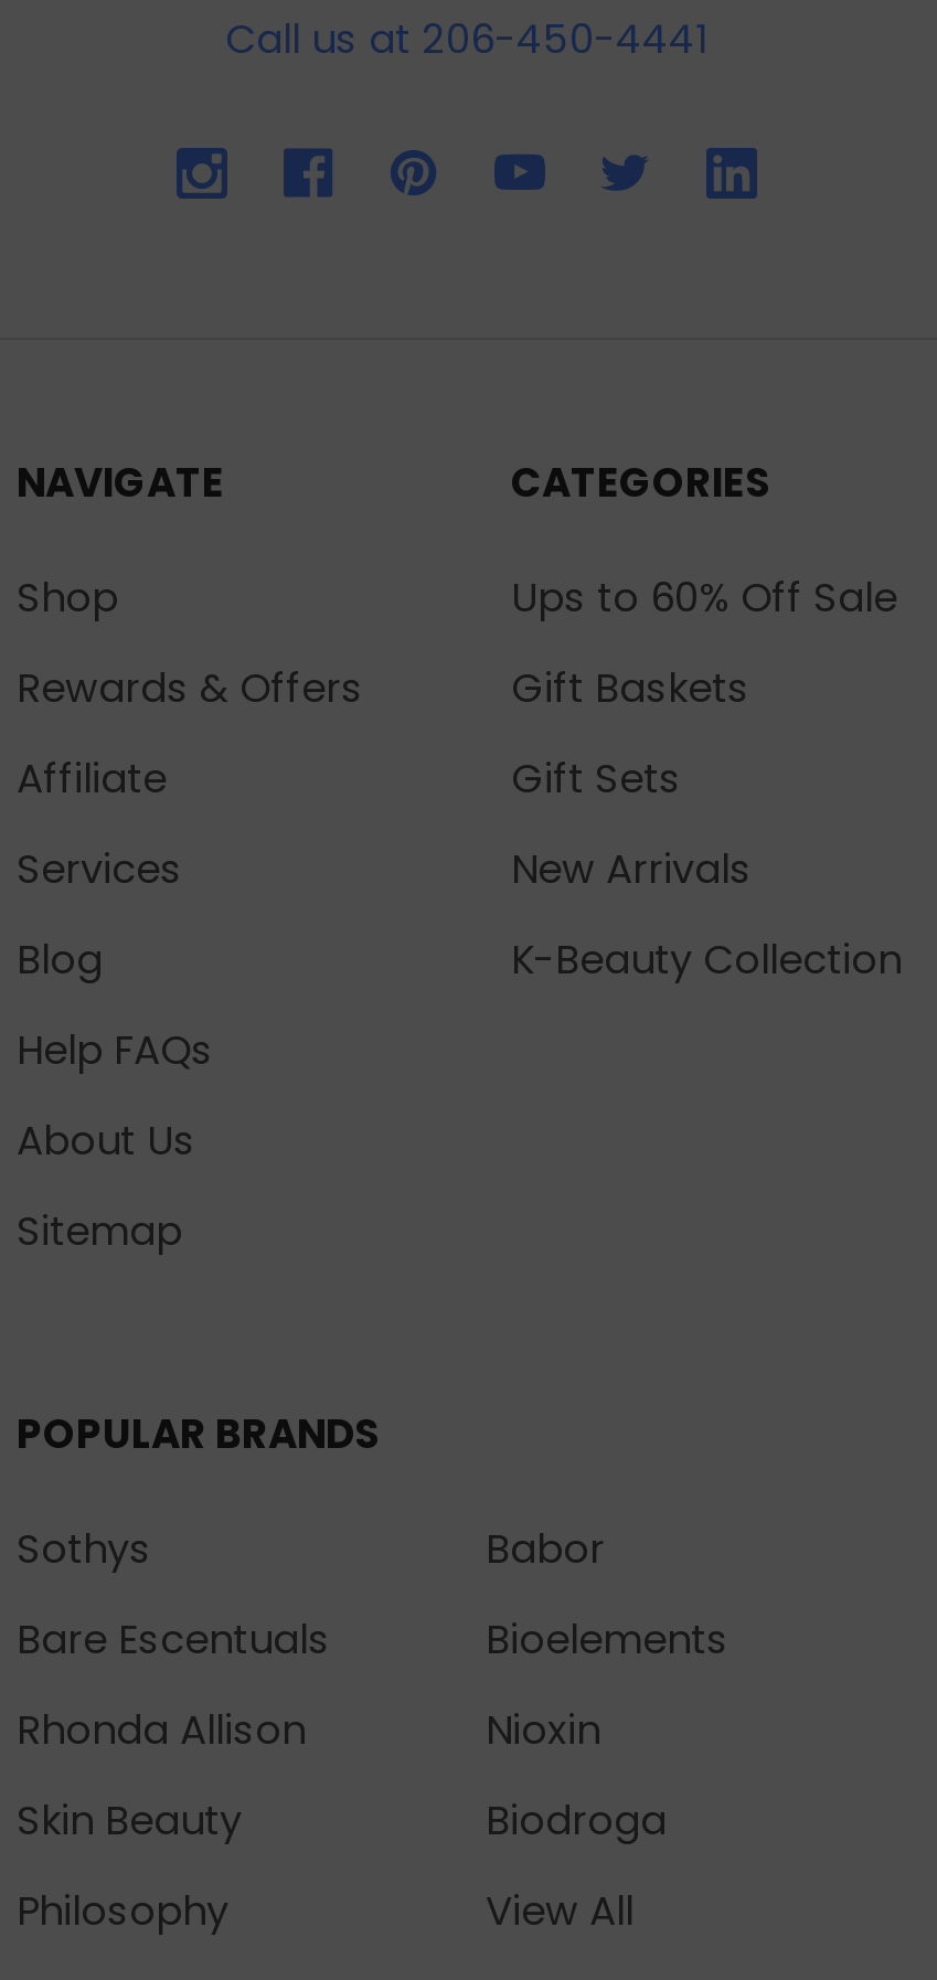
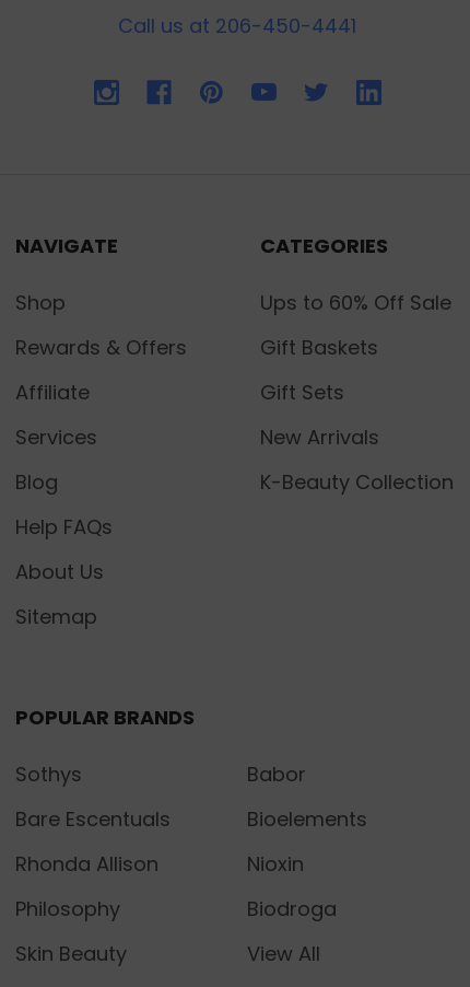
moved down: Skin Beauty

moved up: Philosophy
